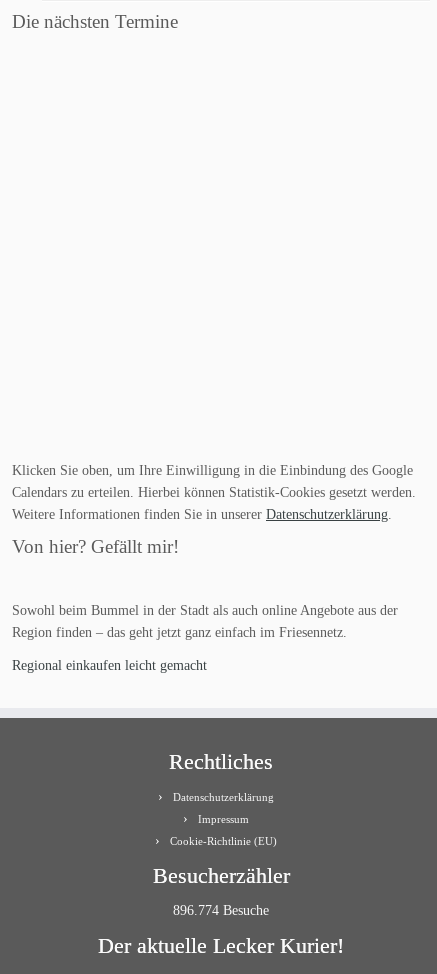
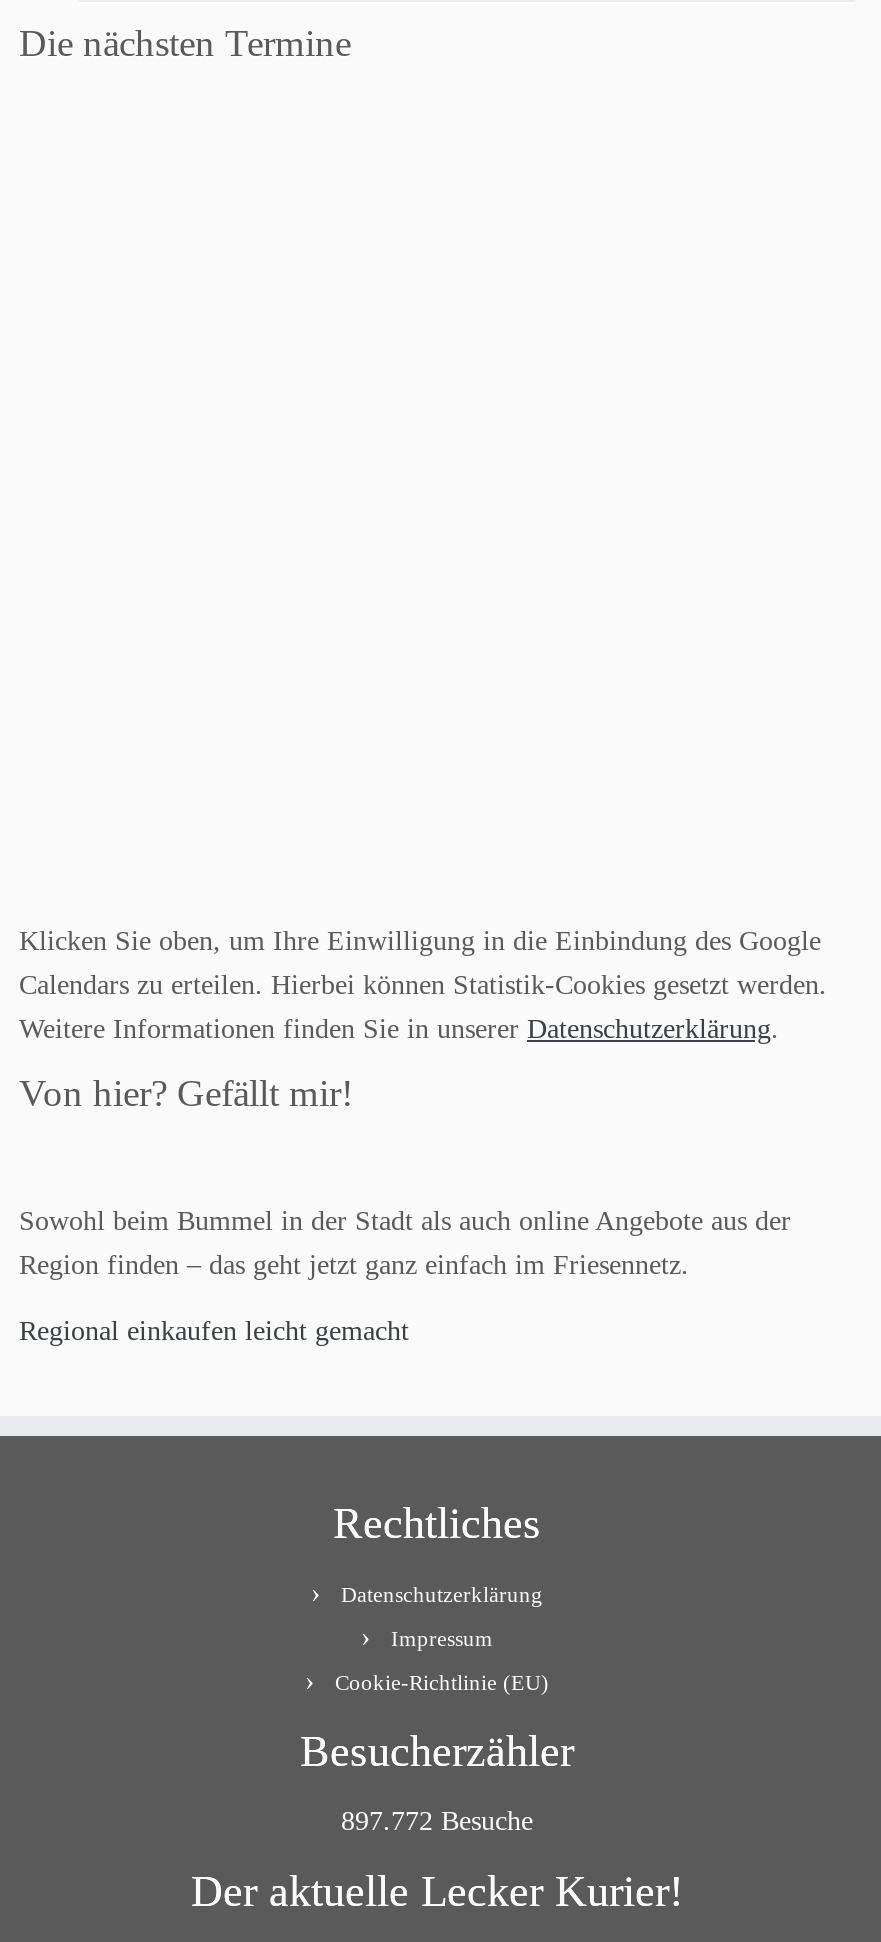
- 896.774 Besuche
+ 897.772 Besuche
